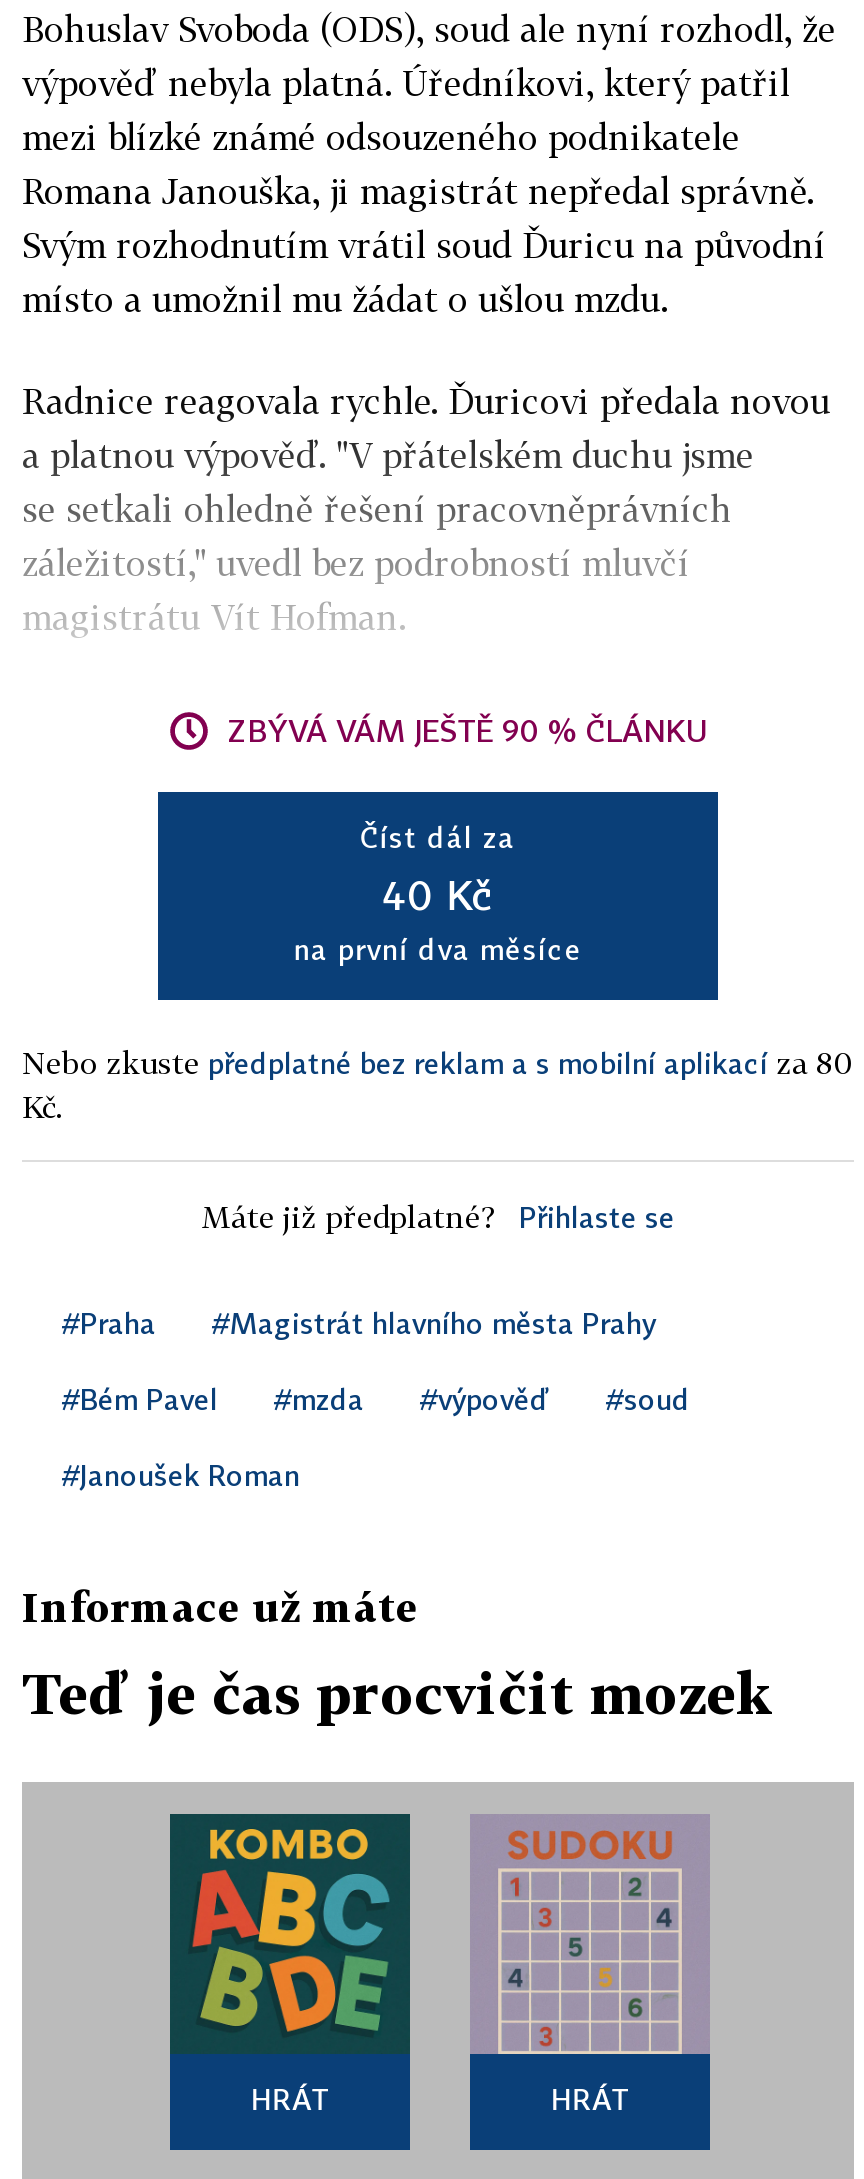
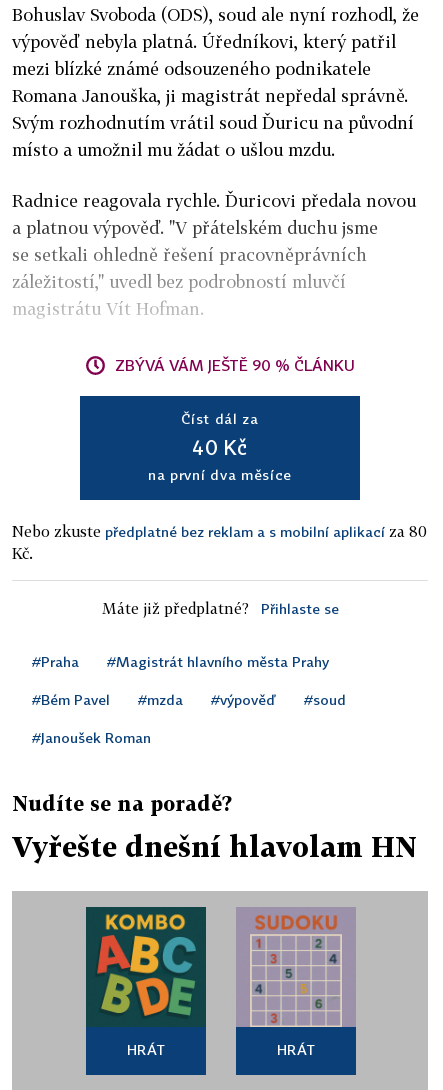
- Informace už máte
+ Nudíte se na poradě?

- Teď je čas procvičit mozek
+ Vyřešte dnešní hlavolam HN
